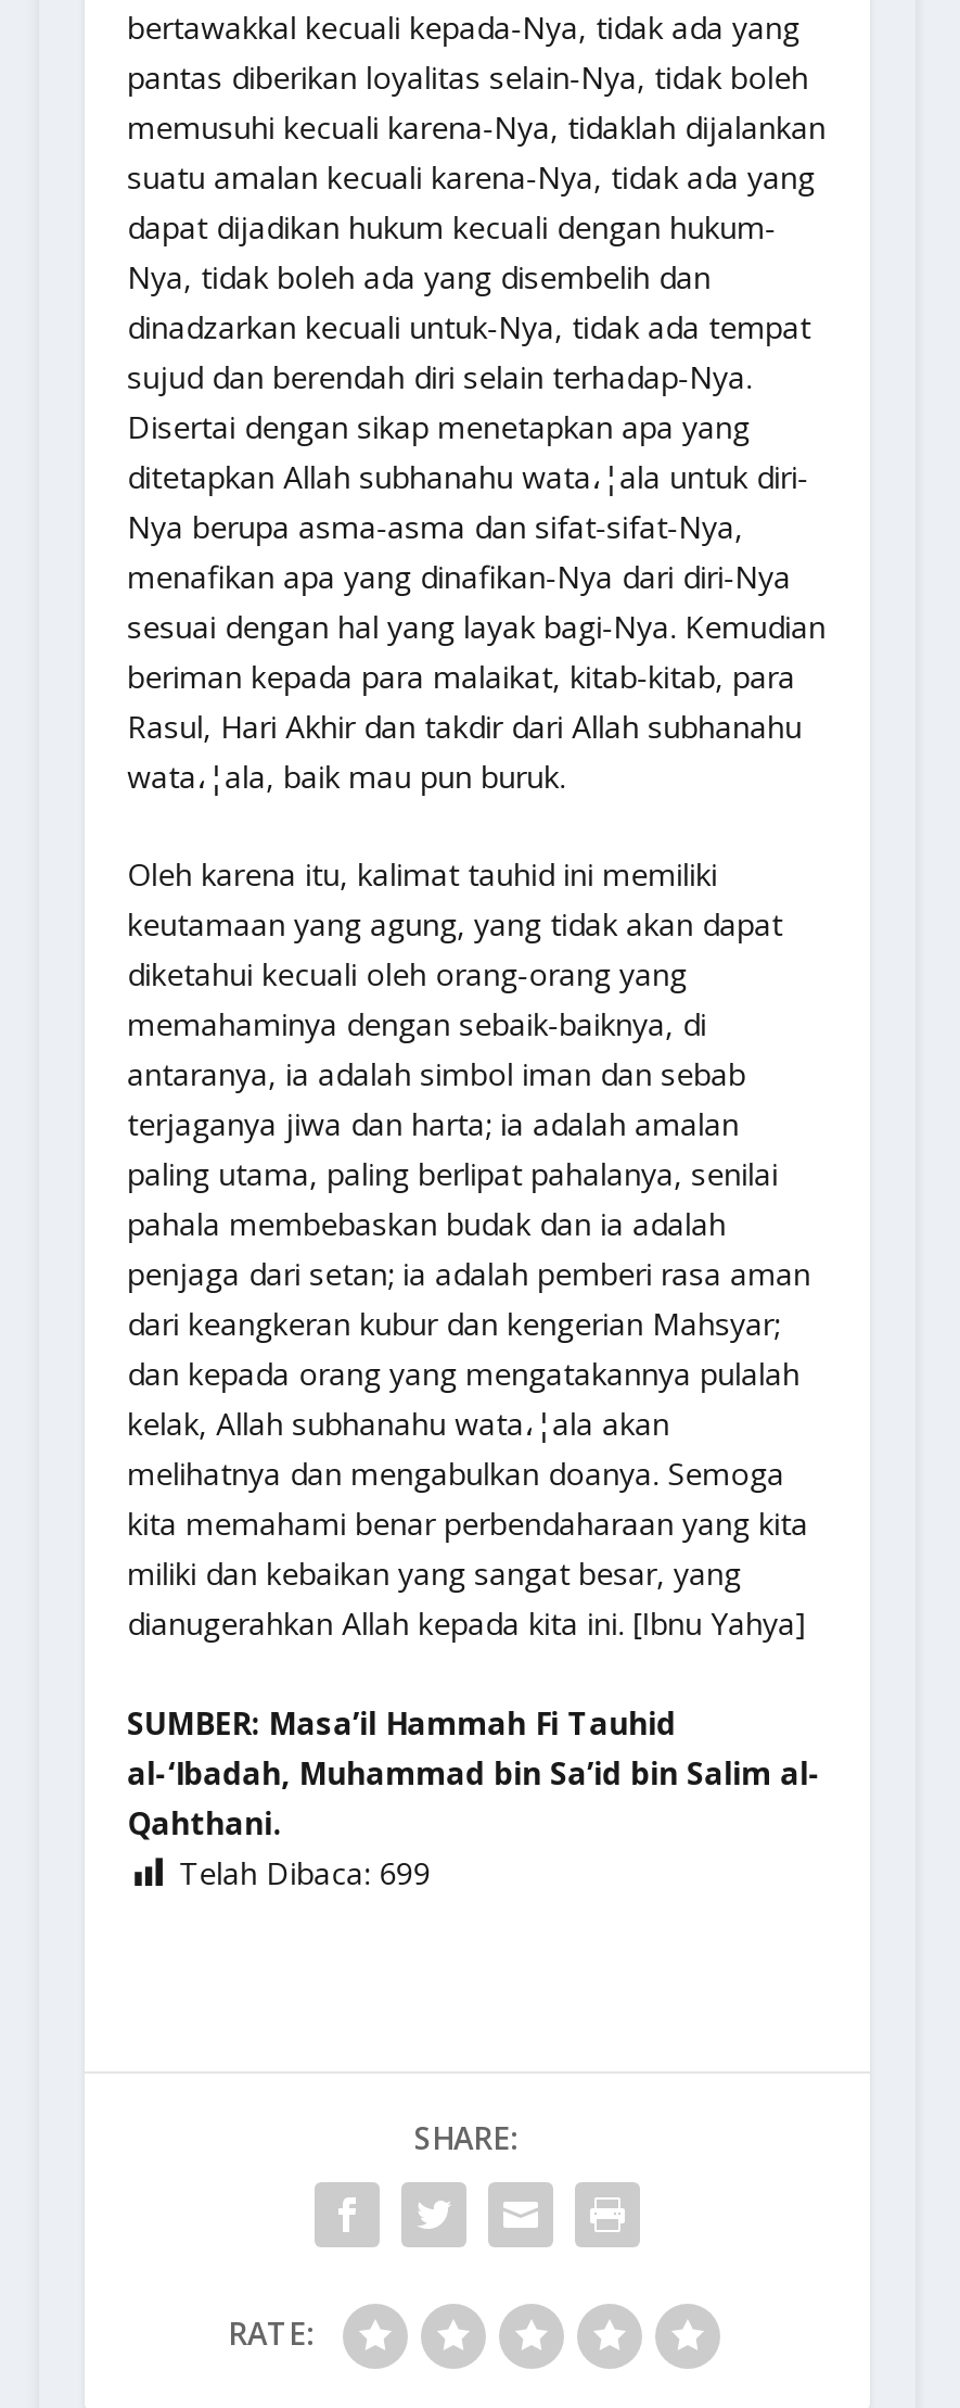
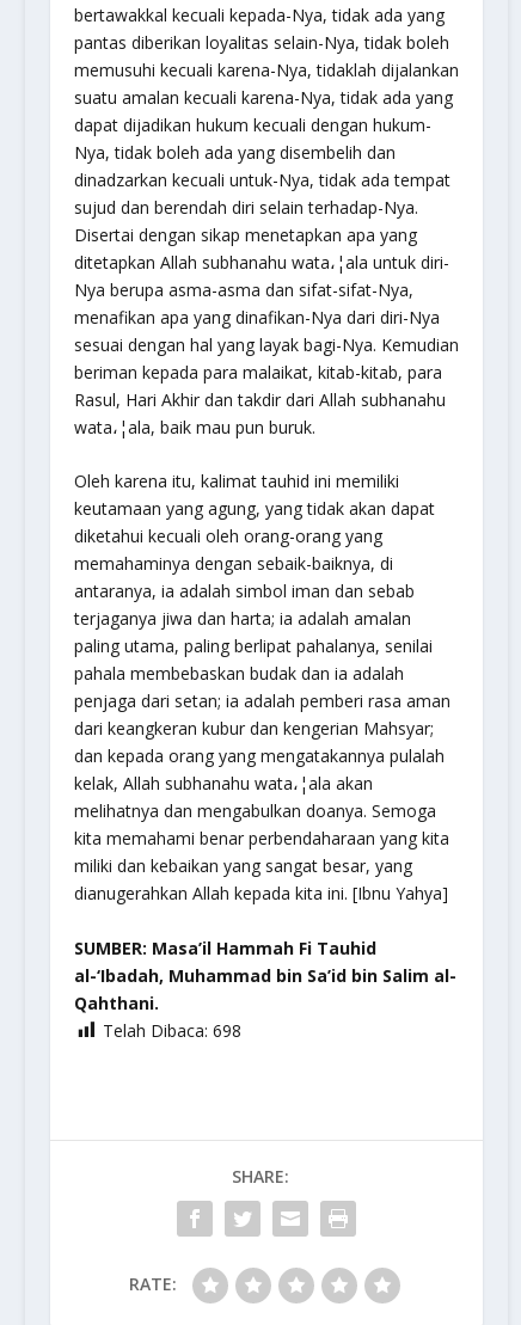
- Telah Dibaca: 699
+ Telah Dibaca: 698
